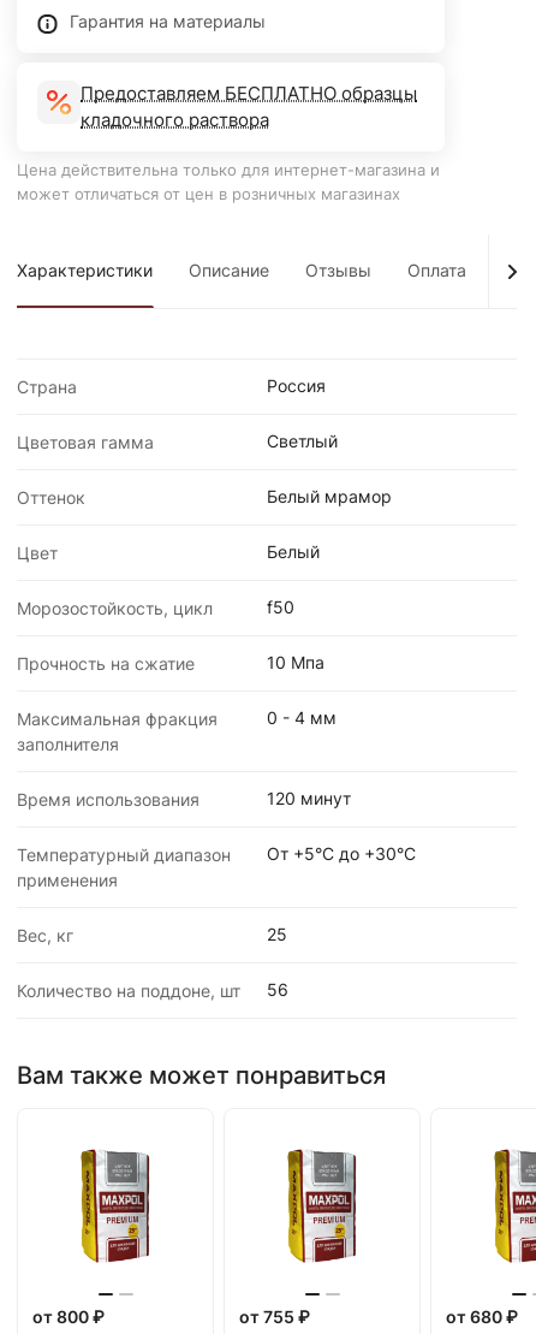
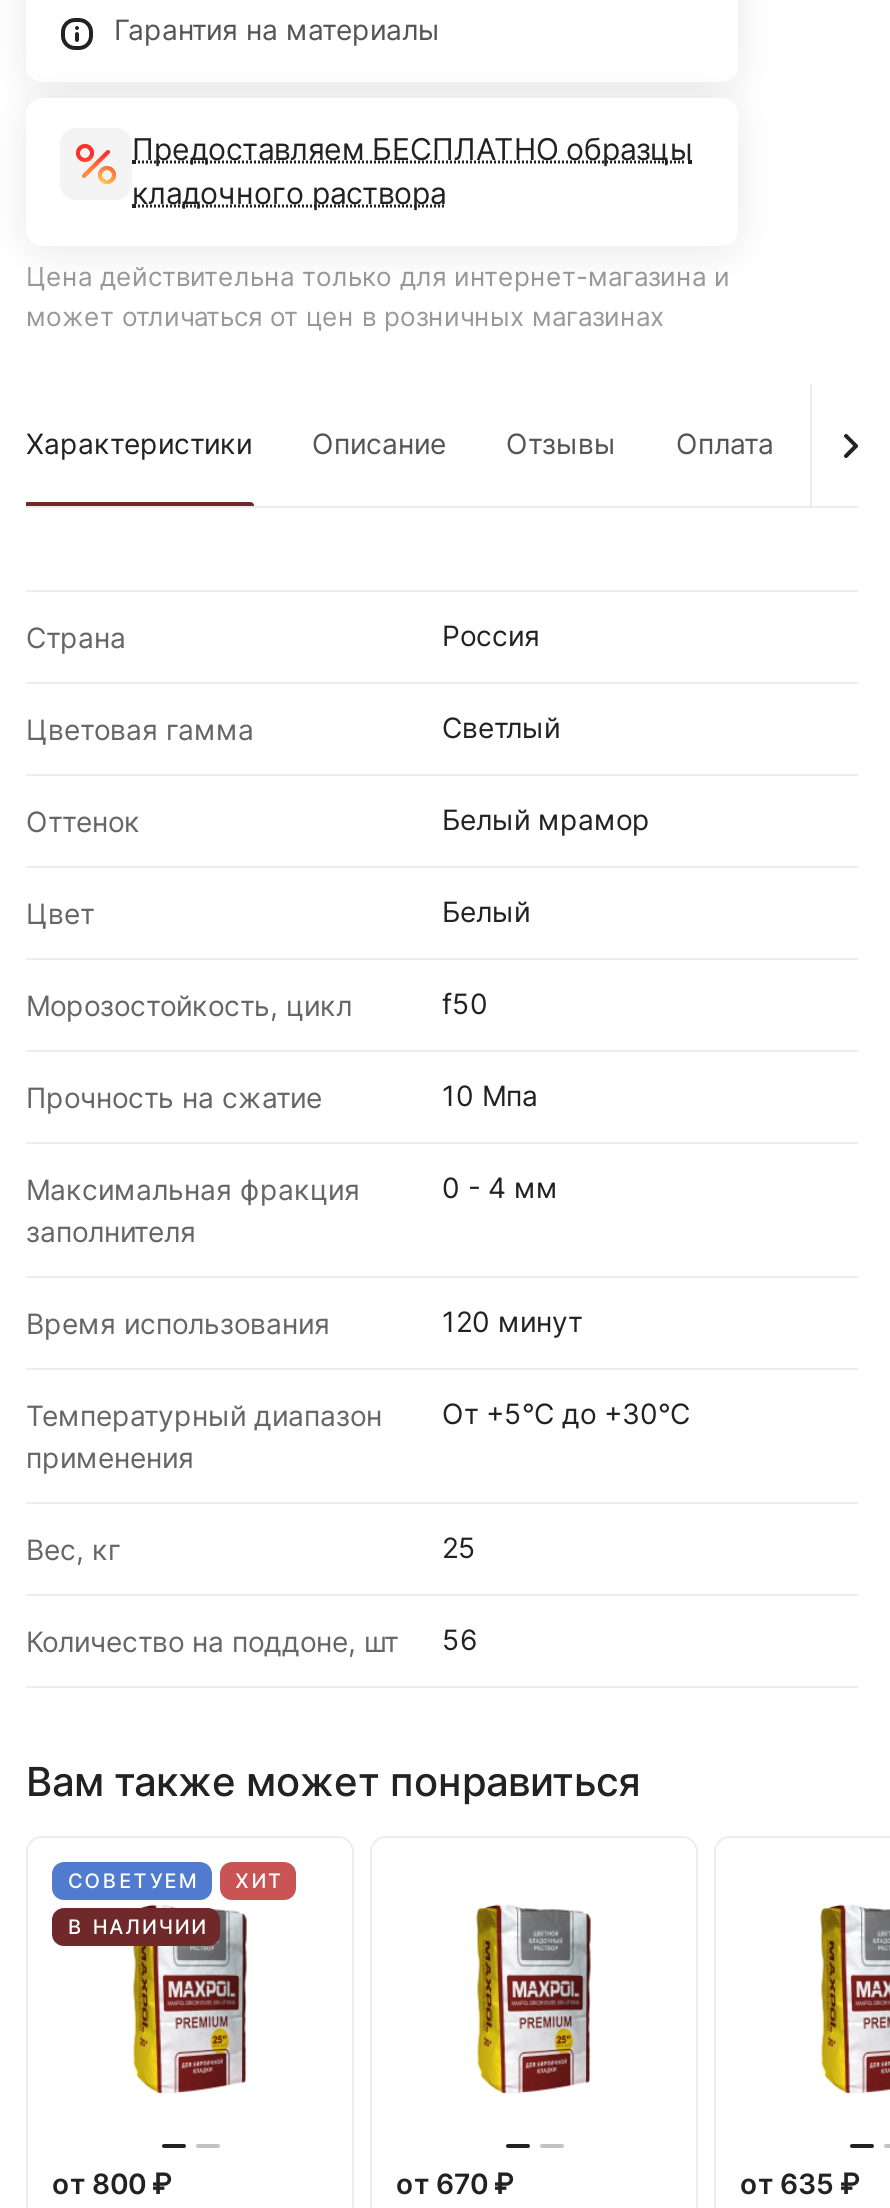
+ СОВЕТУЕМ
+ ХИТ
+ В НАЛИЧИИ

- от 755 ₽
+ от 670 ₽

- от 680 ₽
+ от 635 ₽
